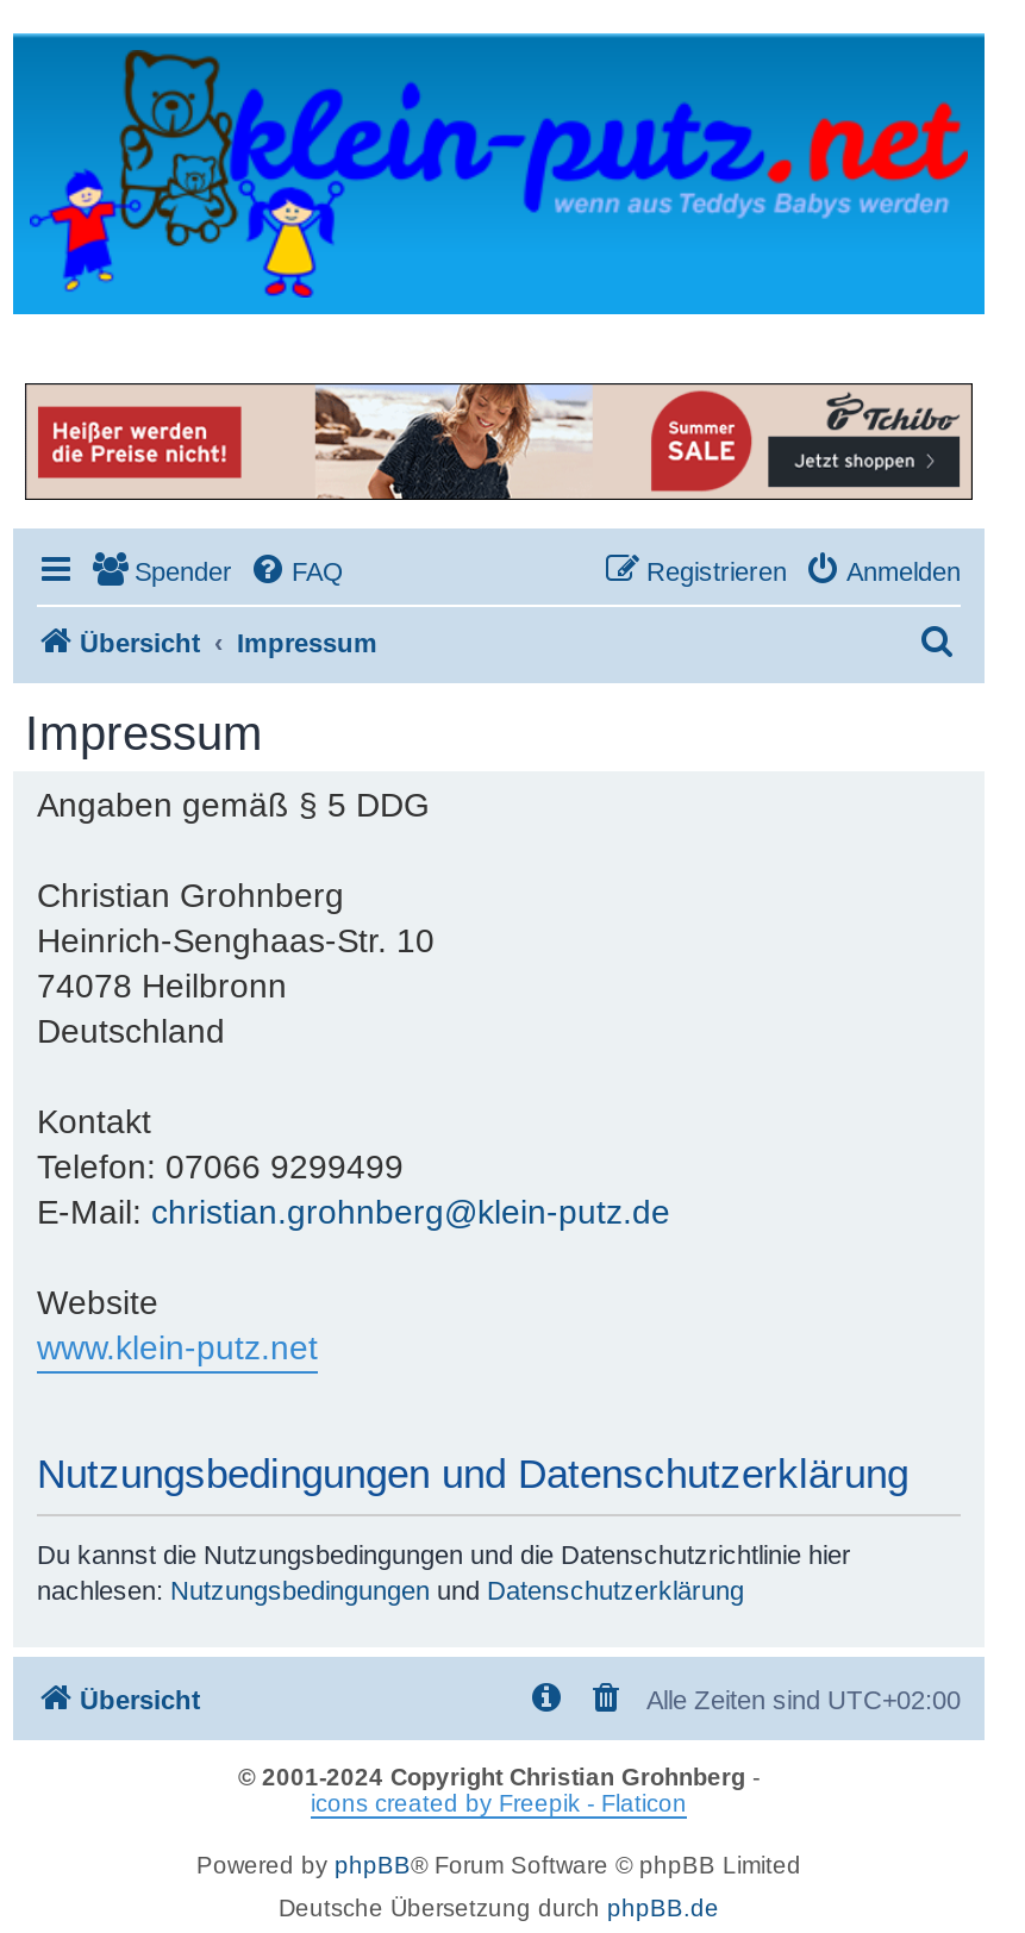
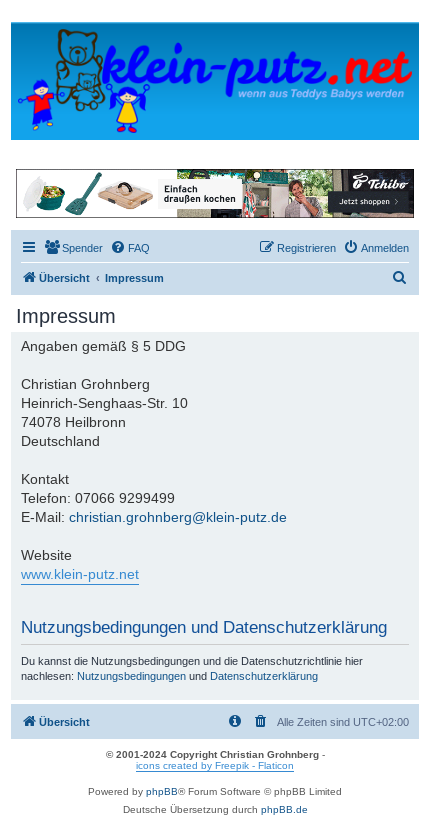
- [image]
+ [image]
